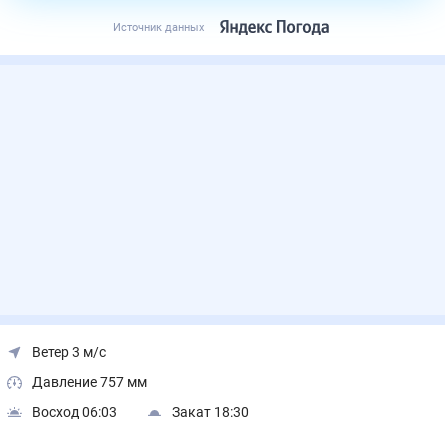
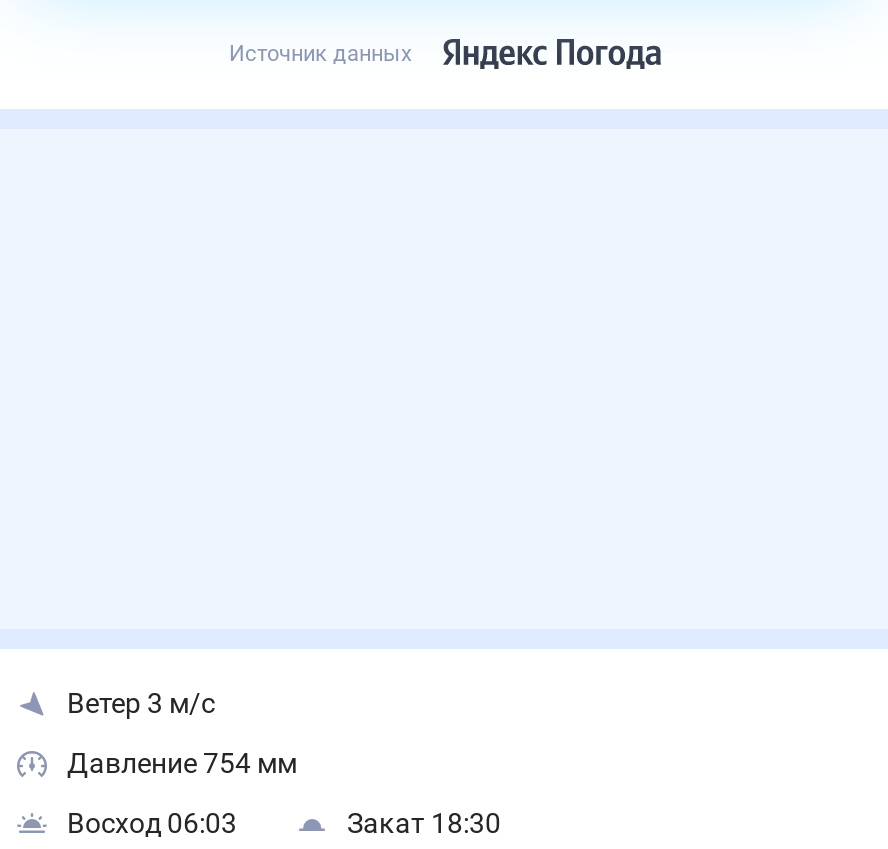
- Давление 757 мм
+ Давление 754 мм
